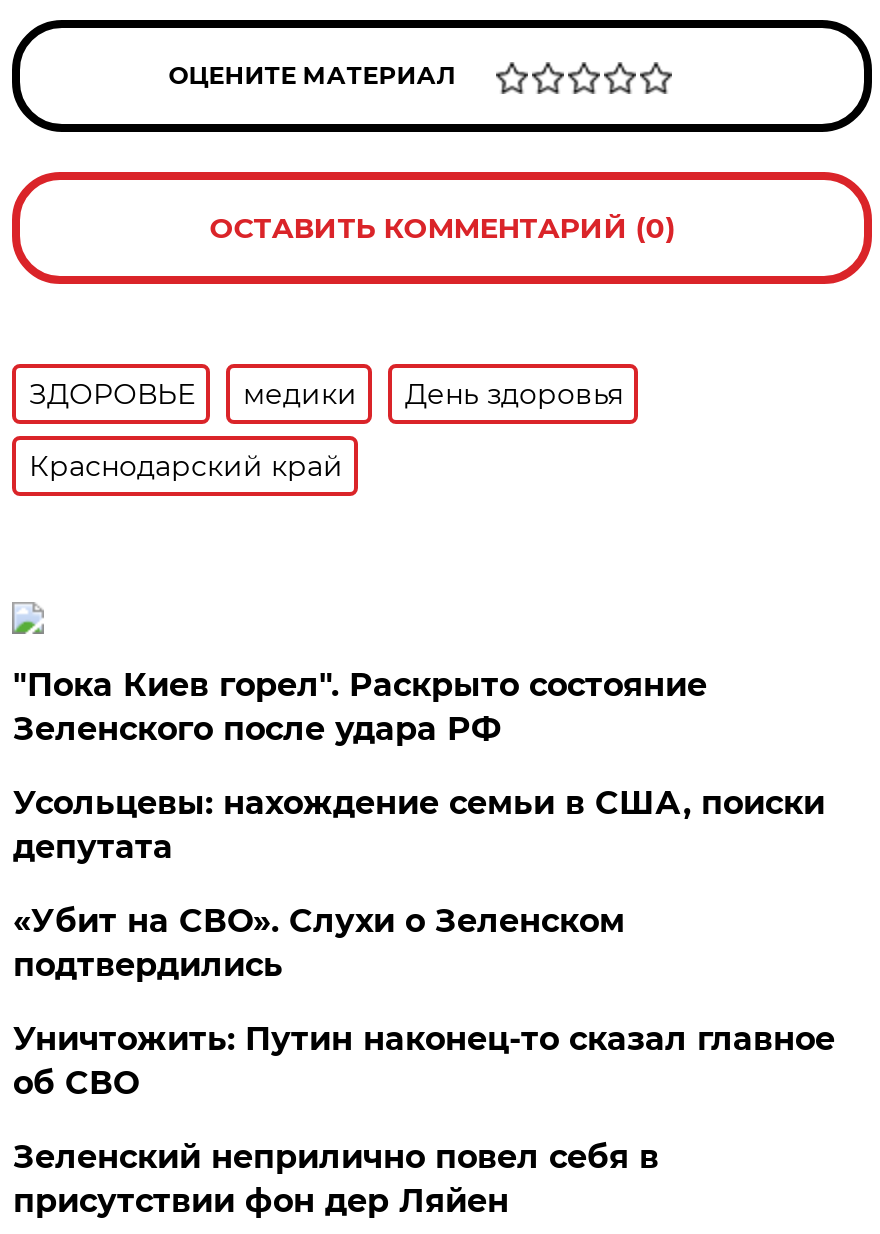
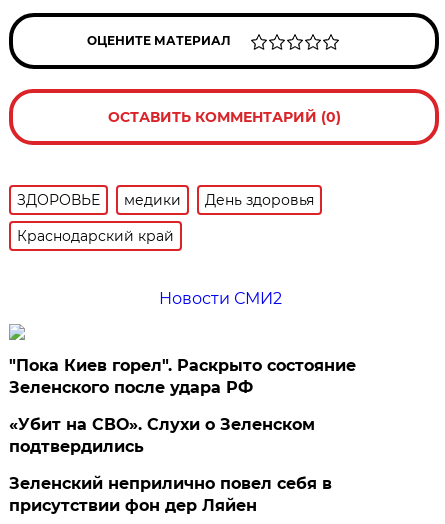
+ Новости СМИ2

moved down: "Пока Киев горел". Раскрыто состояние | Зеленского после удара РФ

- Усольцевы: нахождение семьи в США, поиски
- депутата

- Уничтожить: Путин наконец-то сказал главное
- об СВО
